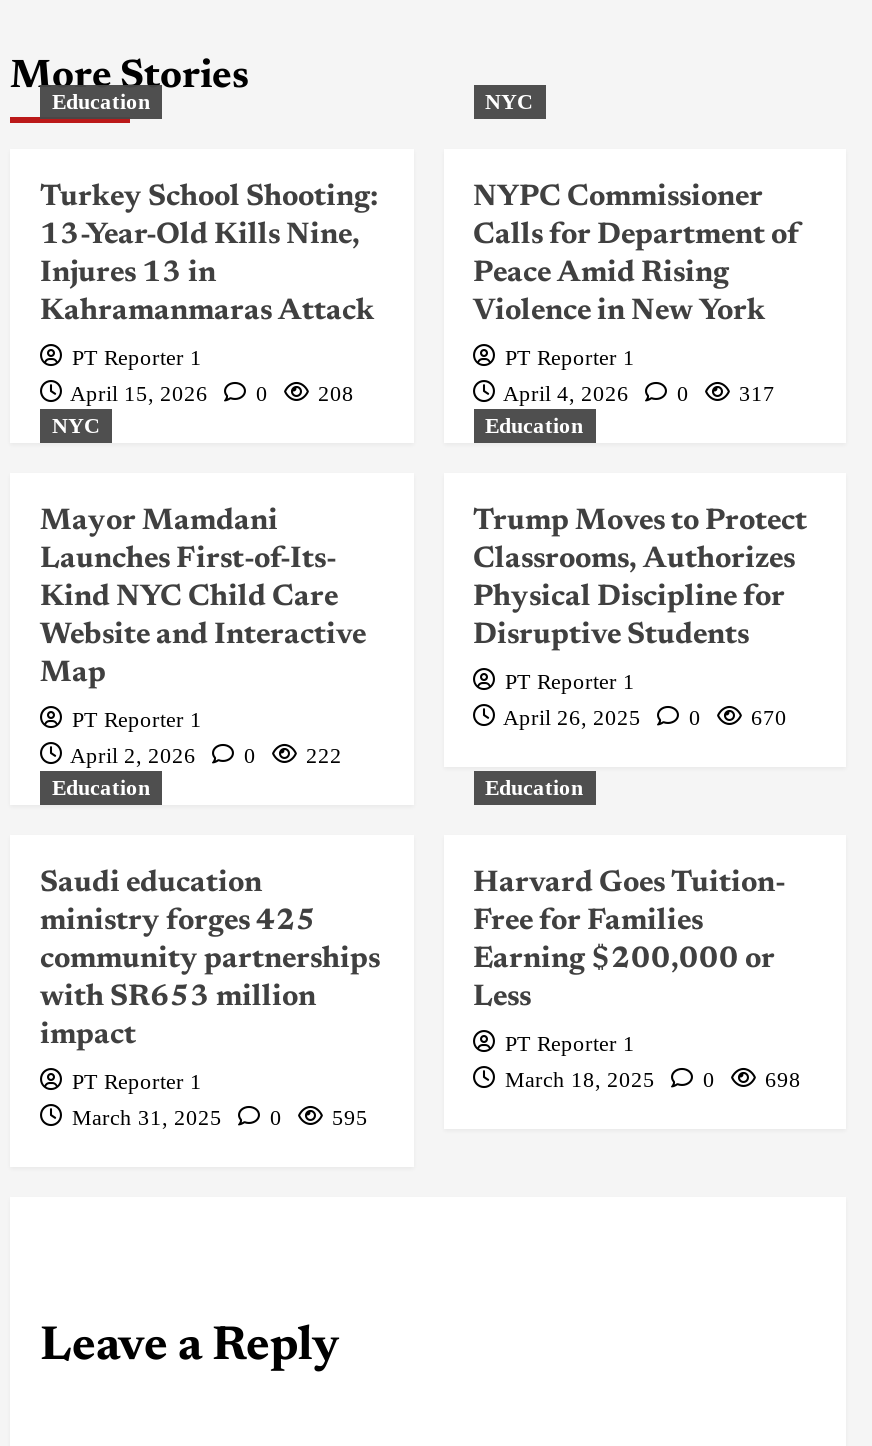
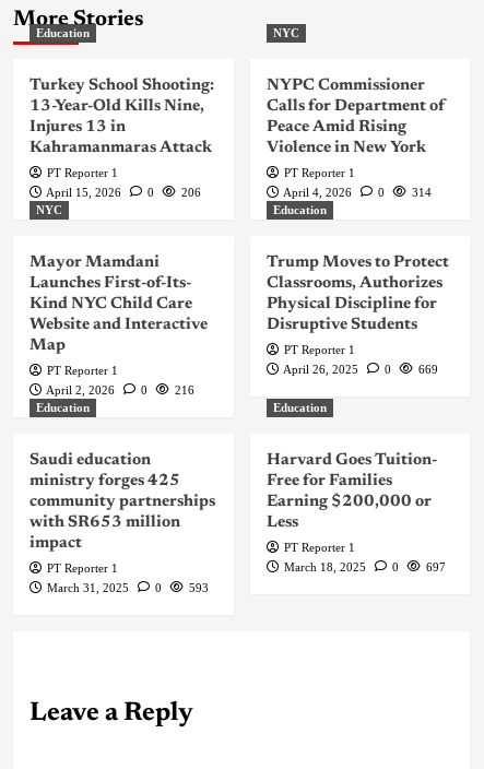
- 208
+ 206

- 317
+ 314

- 670
+ 669

- 222
+ 216

- 698
+ 697

- 595
+ 593
